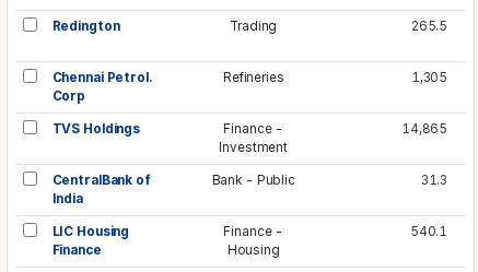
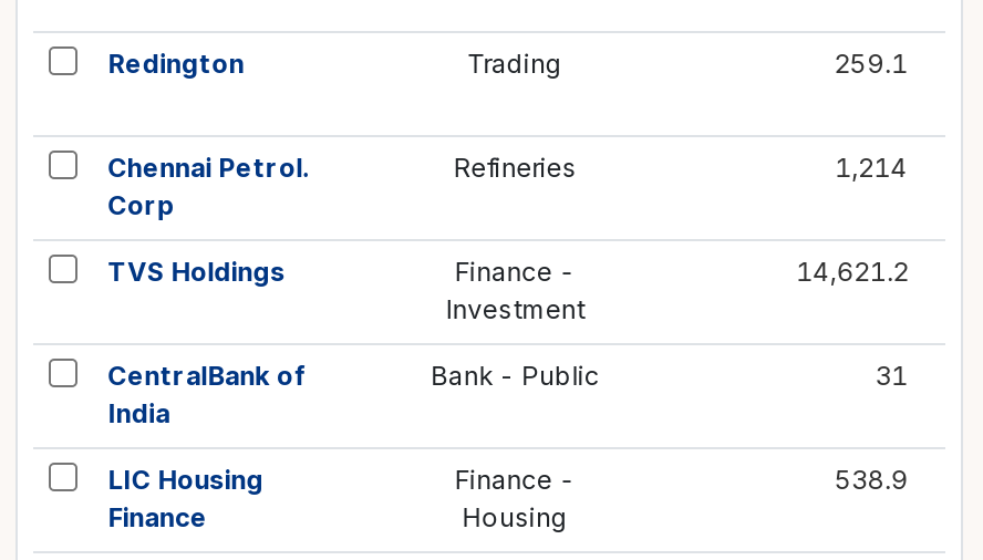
- 265.5
+ 259.1

- 1,305
+ 1,214

- 14,865
+ 14,621.2

- 31.3
+ 31

- 540.1
+ 538.9
